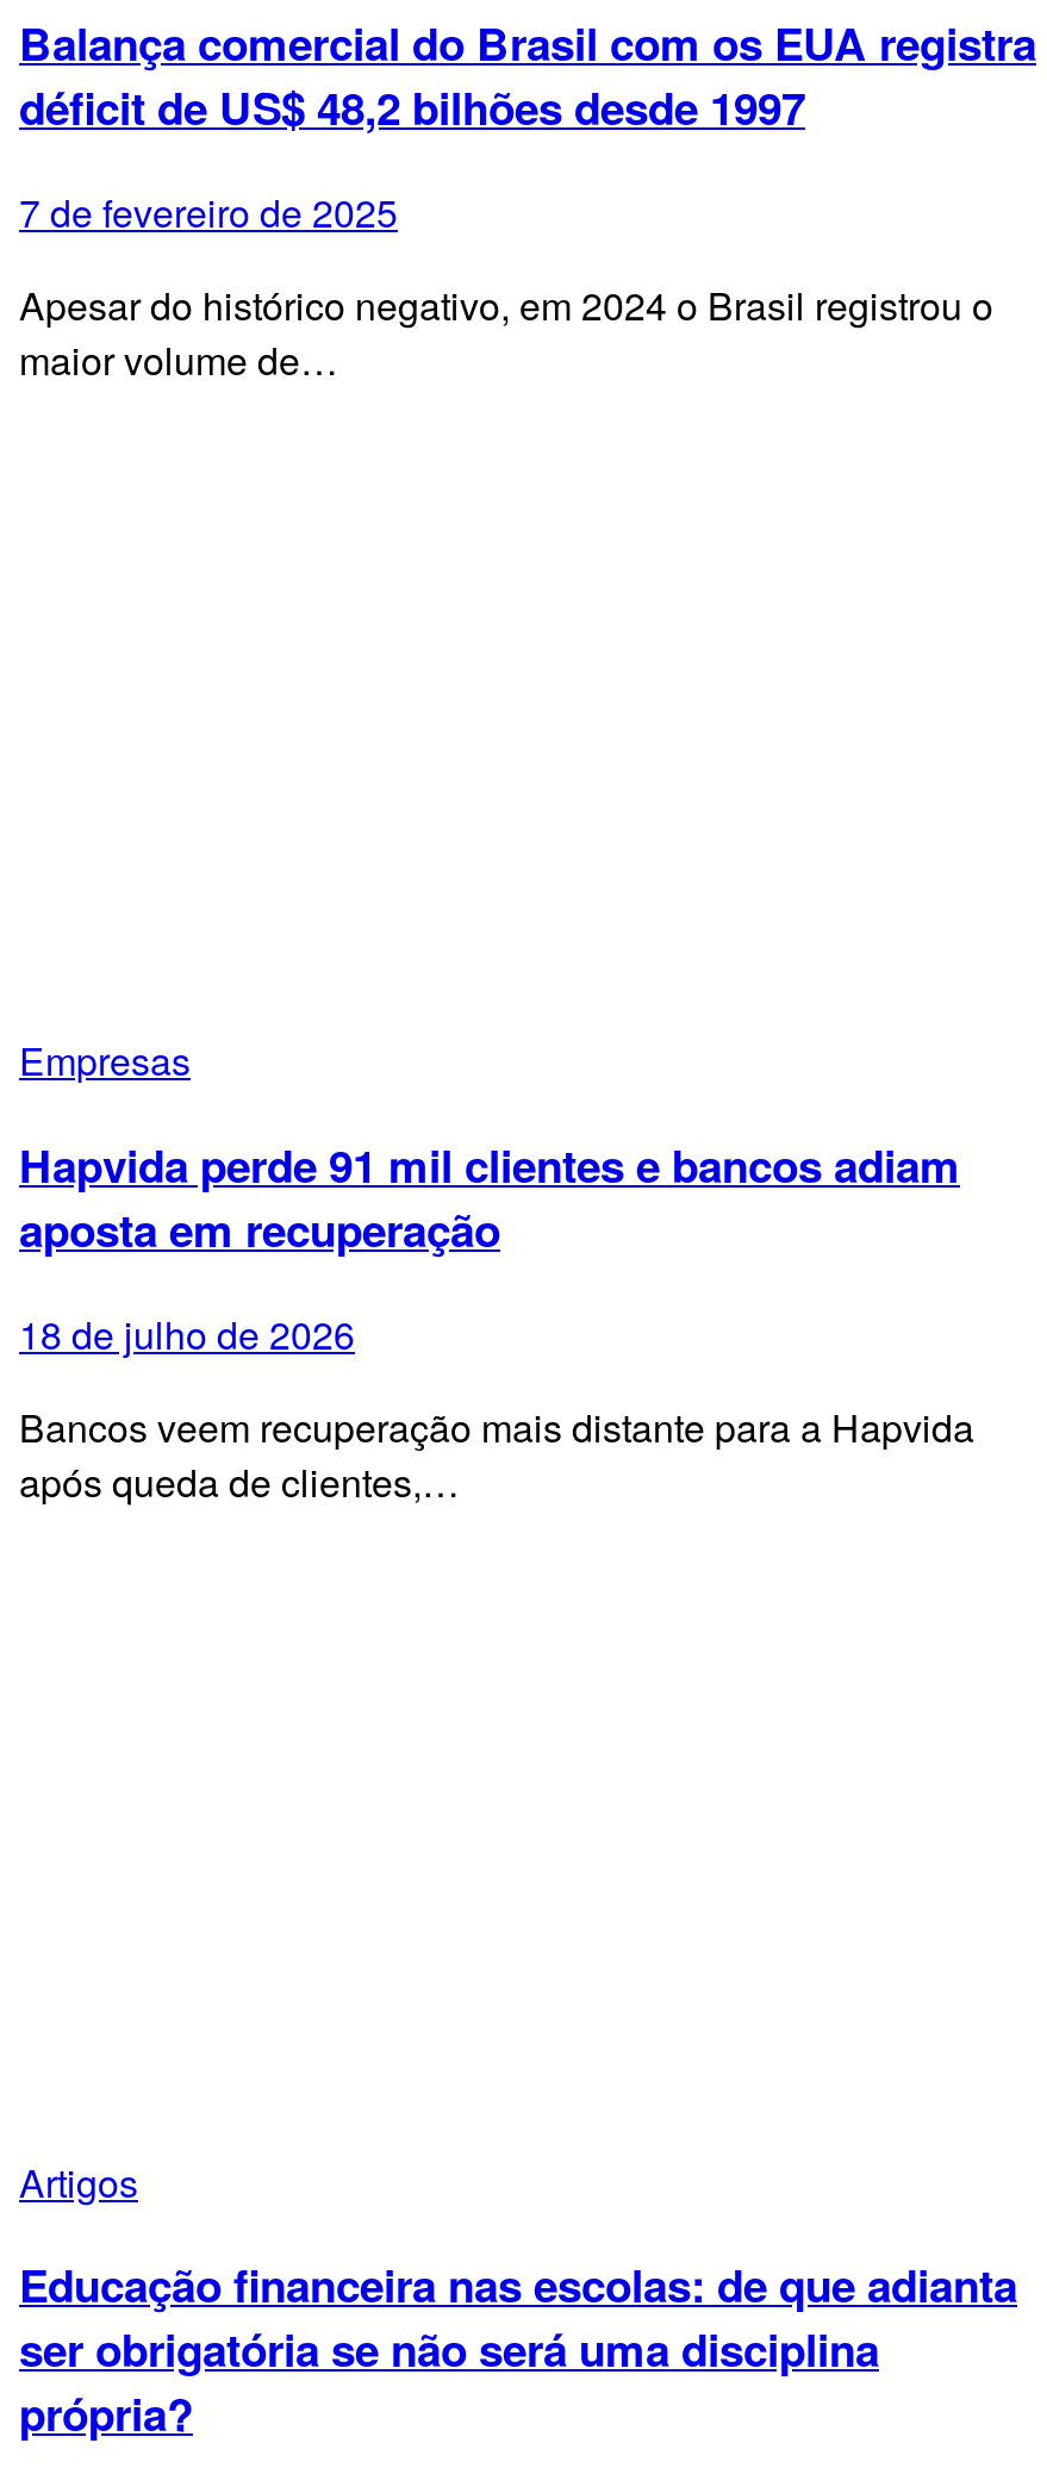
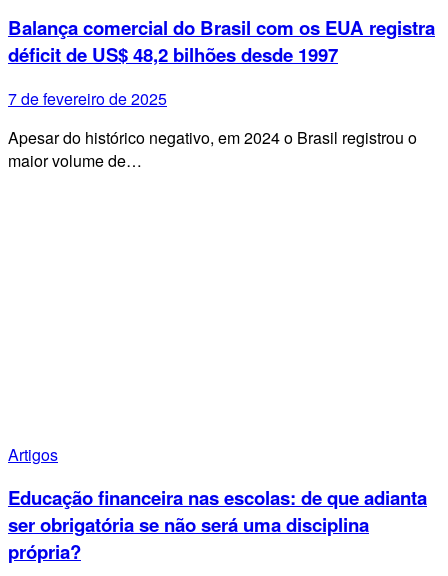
- Empresas
- Hapvida perde 91 mil clientes e bancos adiam
- aposta em recuperação
- 18 de julho de 2026
- Bancos veem recuperação mais distante para a Hapvida
- após queda de clientes,…
